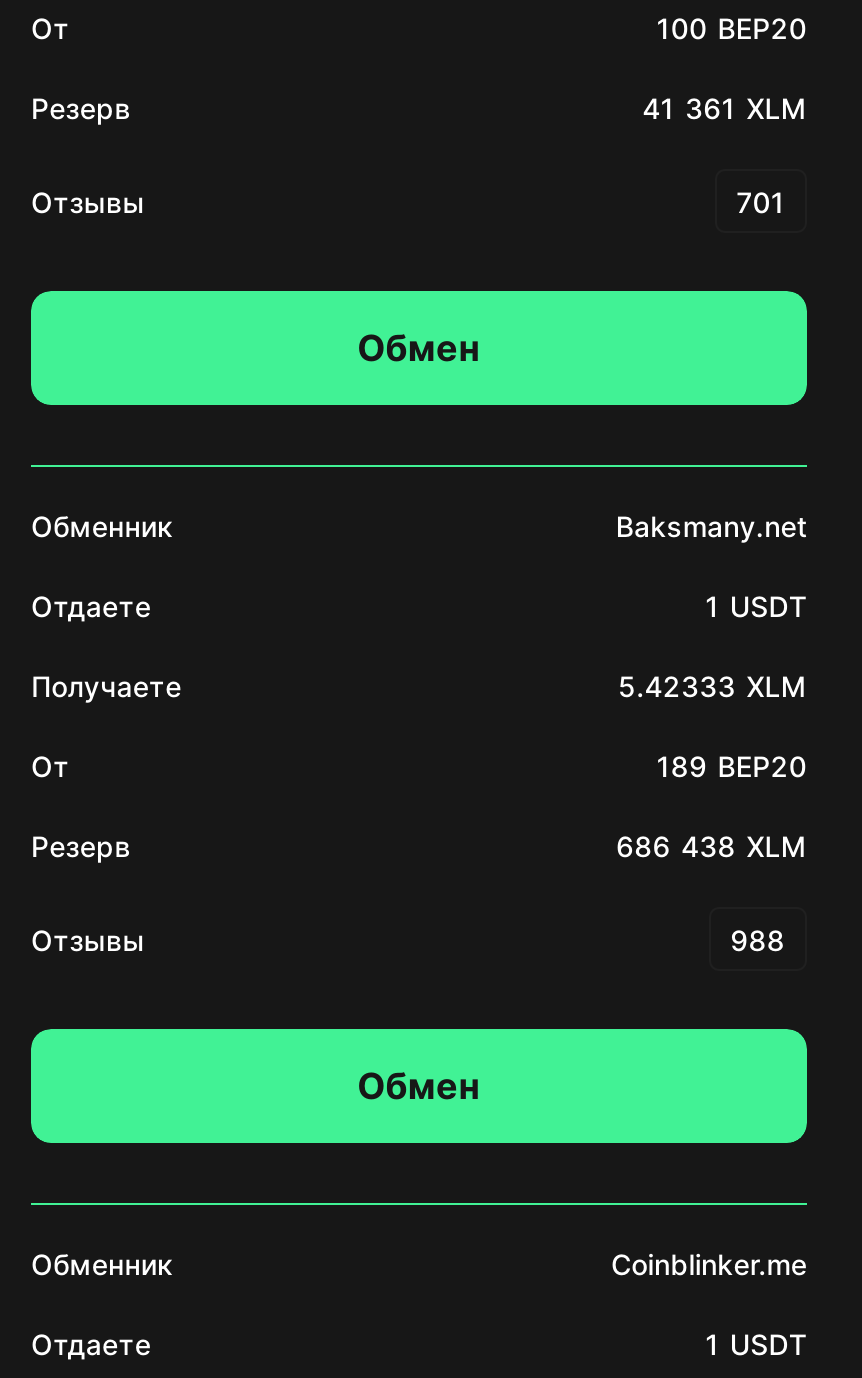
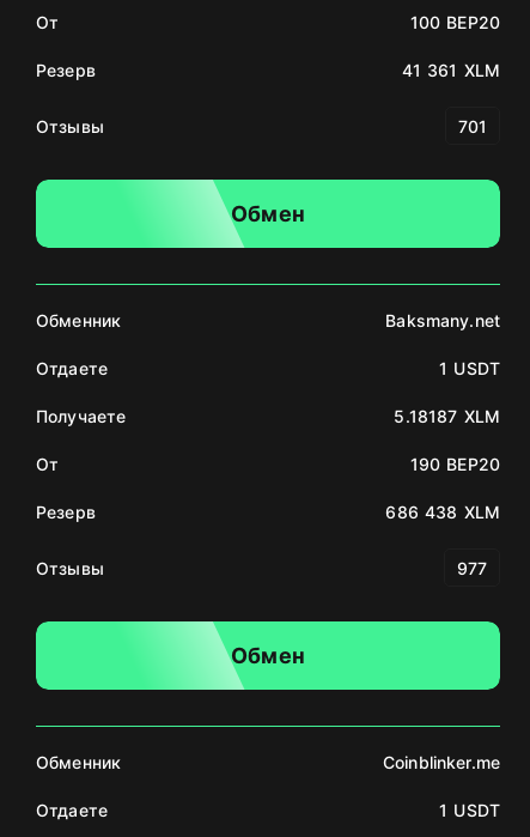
moved down: [image]

- 5.42333 XLM
+ 5.18187 XLM

- 189 BEP20
+ 190 BEP20

- 988
+ 977

moved up: [image]
